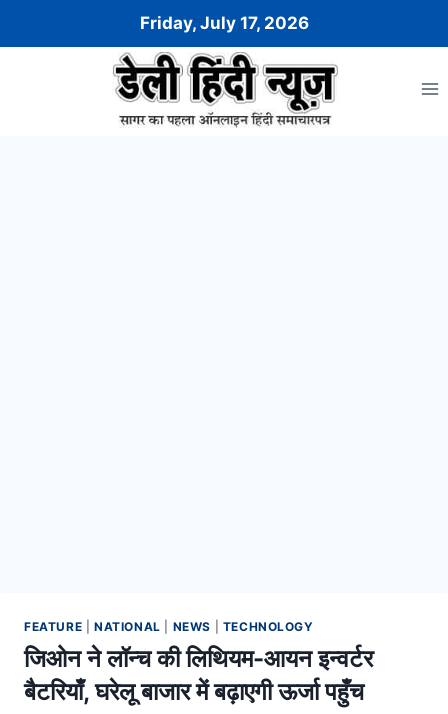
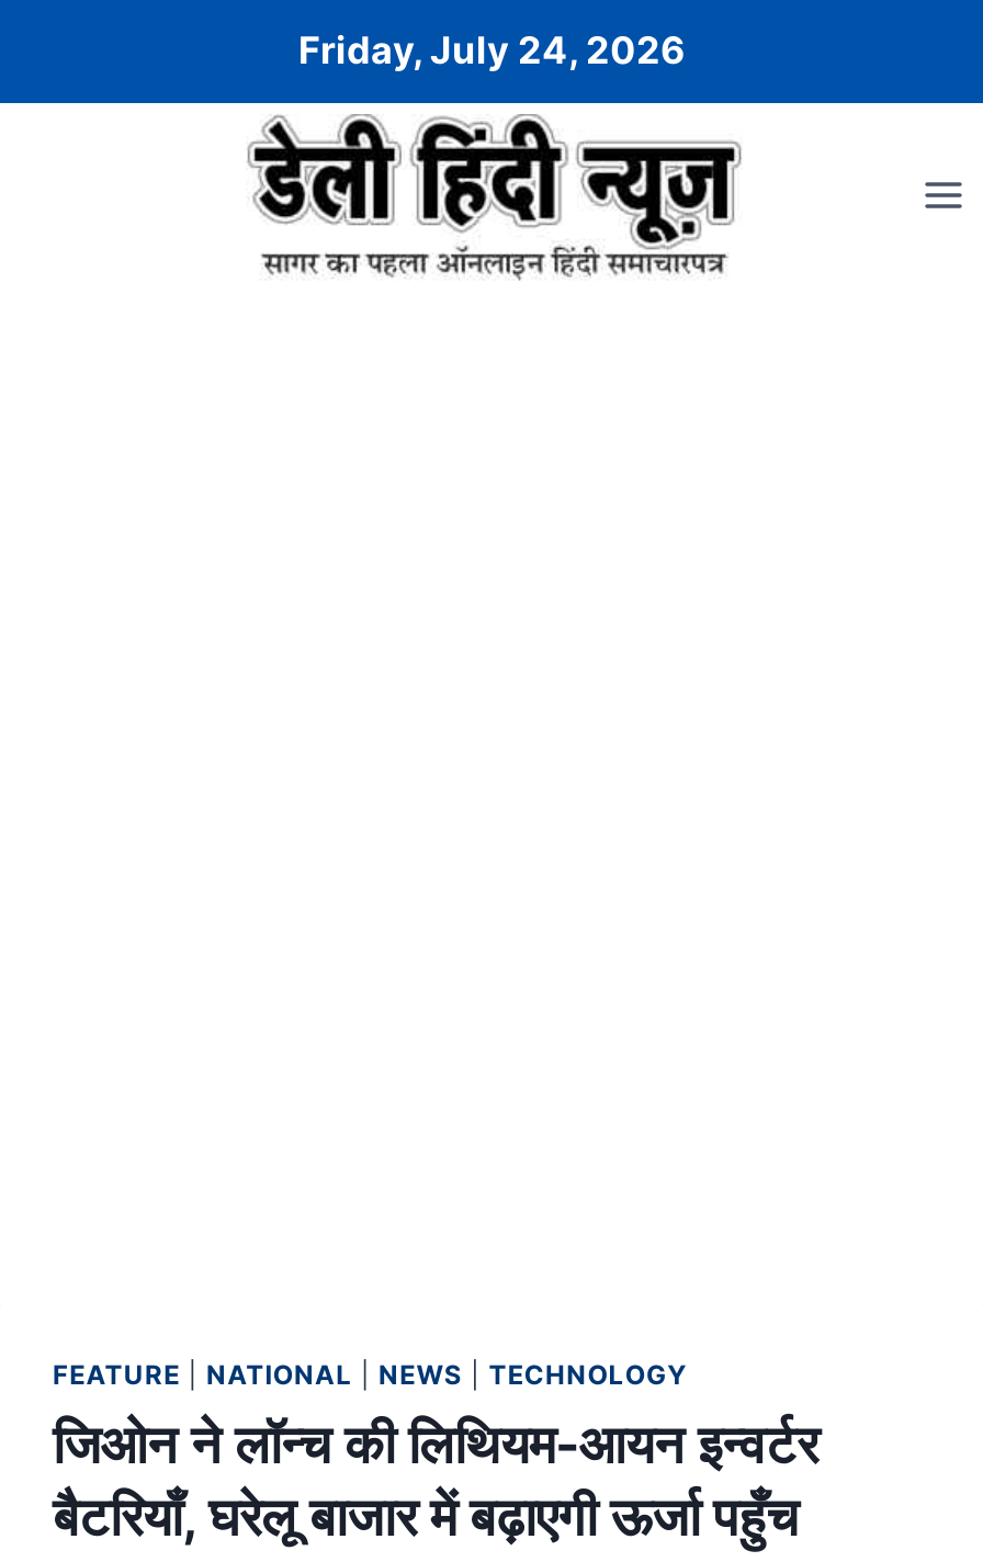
- Friday, July 17, 2026
+ Friday, July 24, 2026
